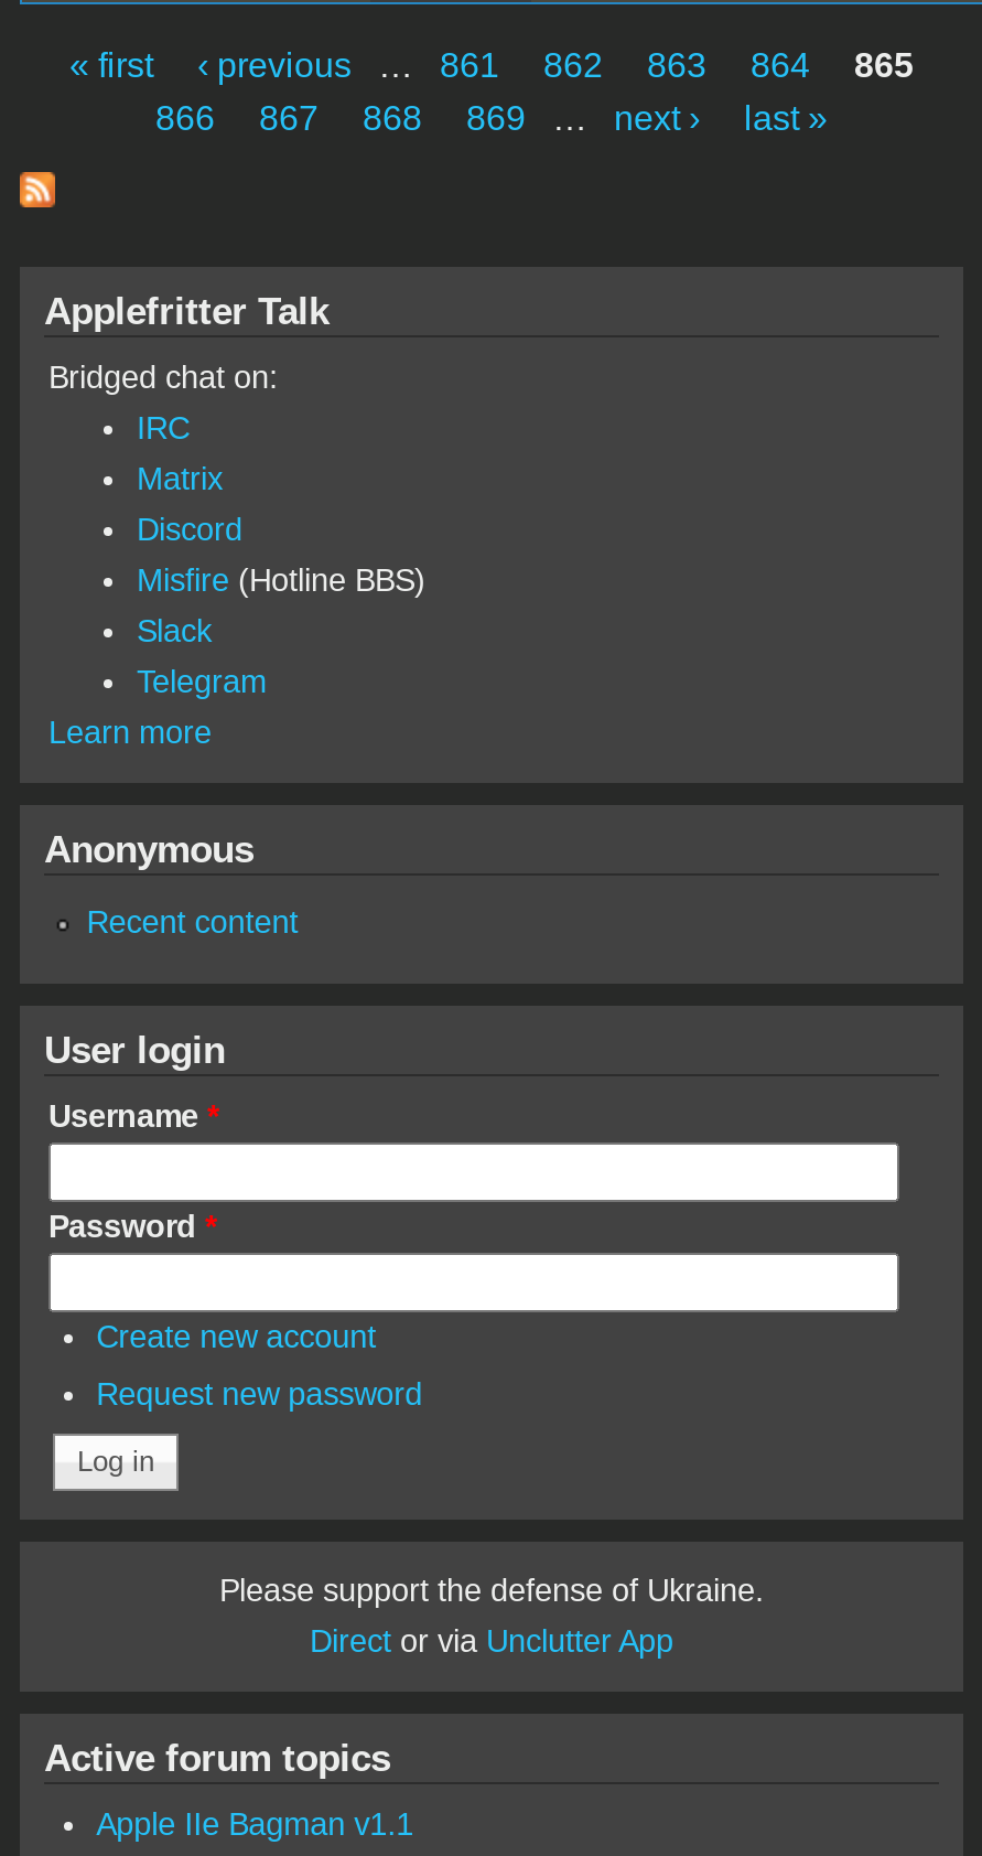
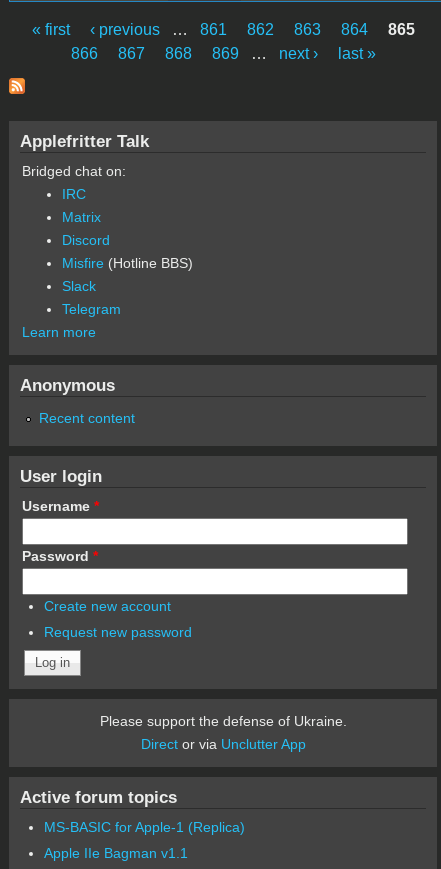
+ MS-BASIC for Apple-1 (Replica)
